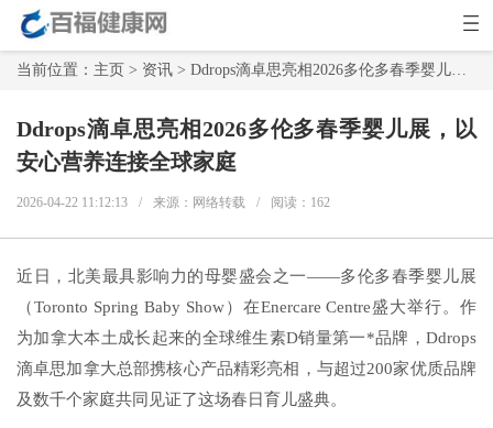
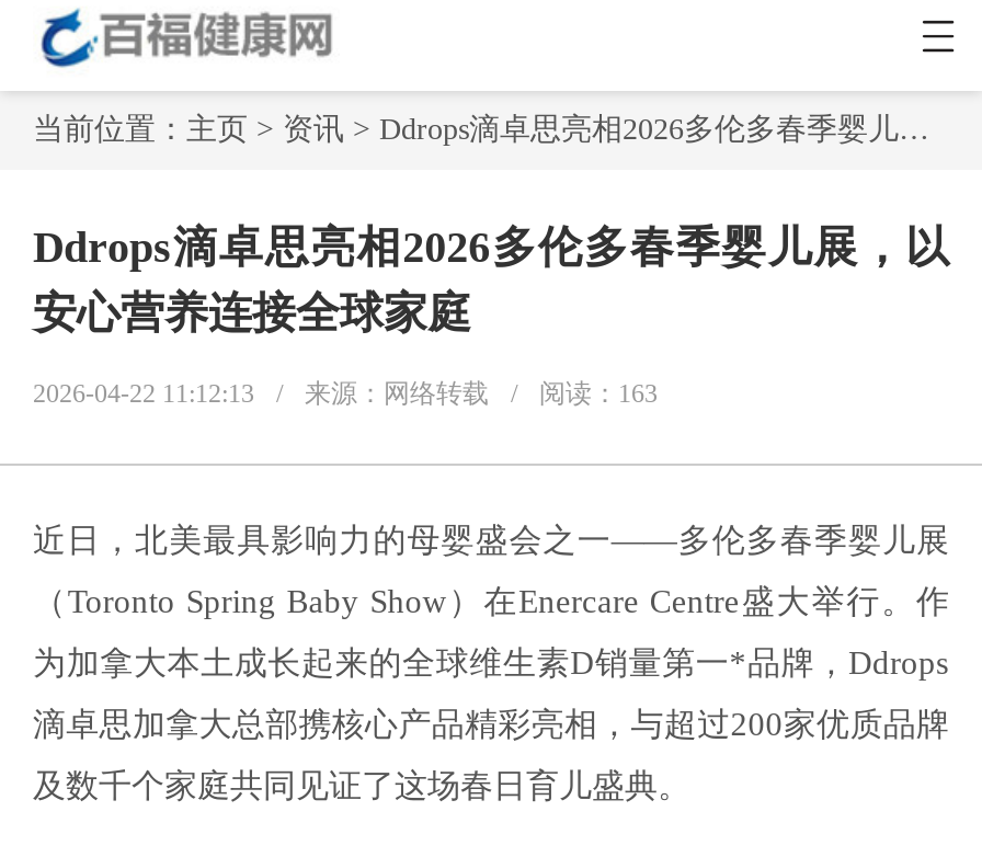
- 阅读：162
+ 阅读：163
